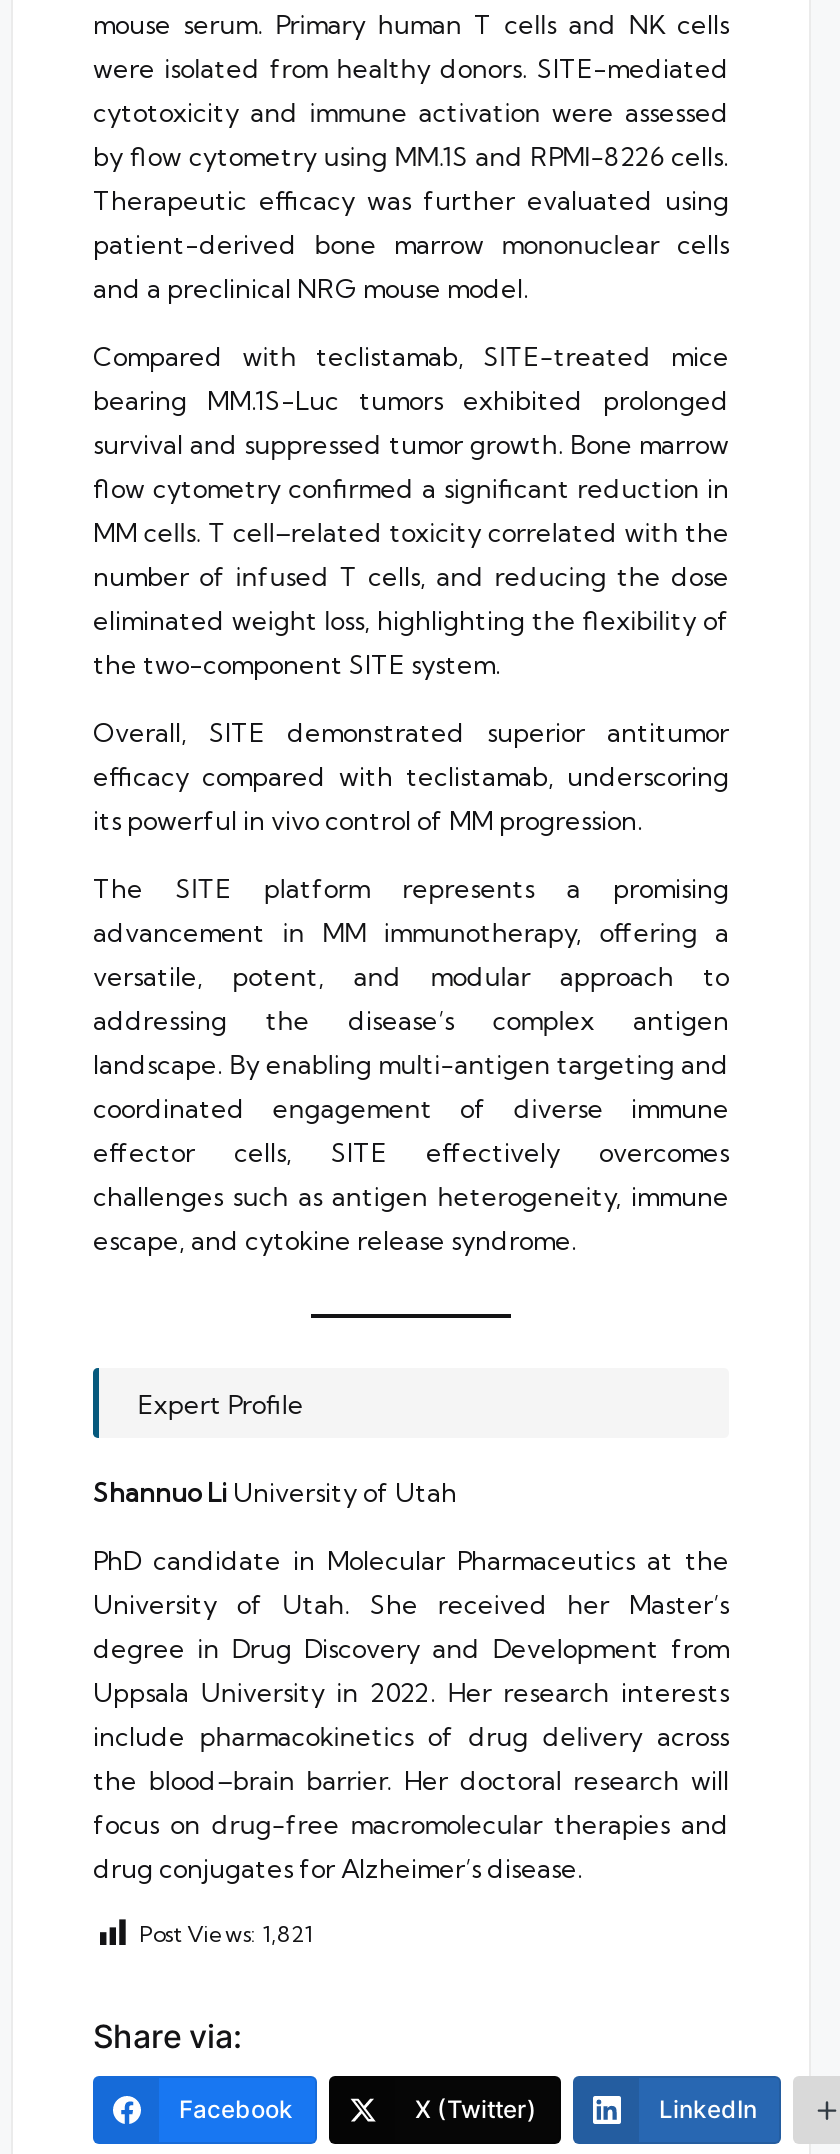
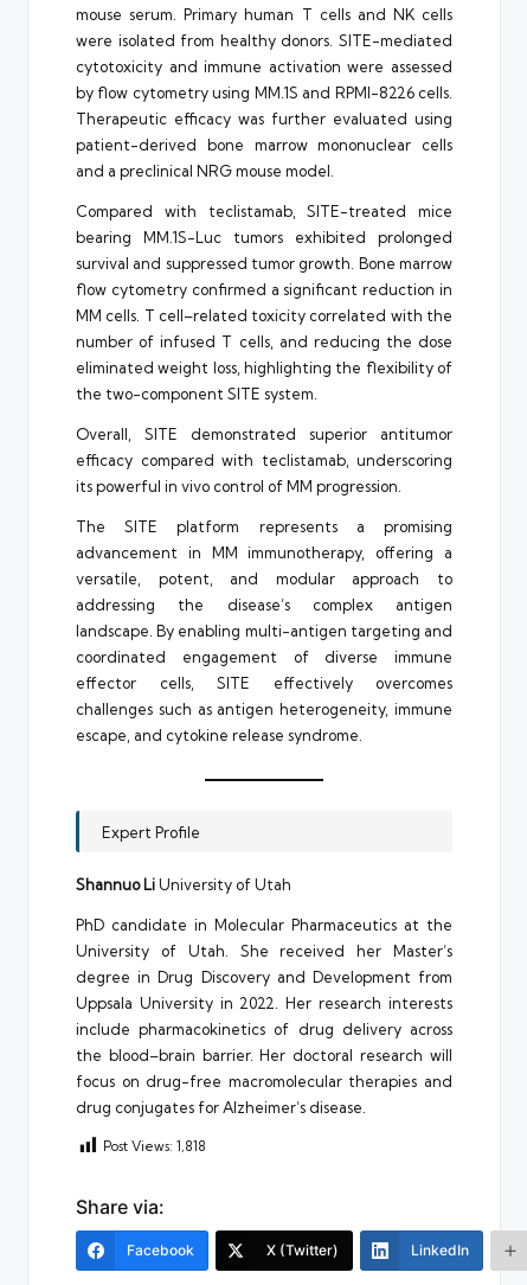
- Post Views: 1,821
+ Post Views: 1,818
